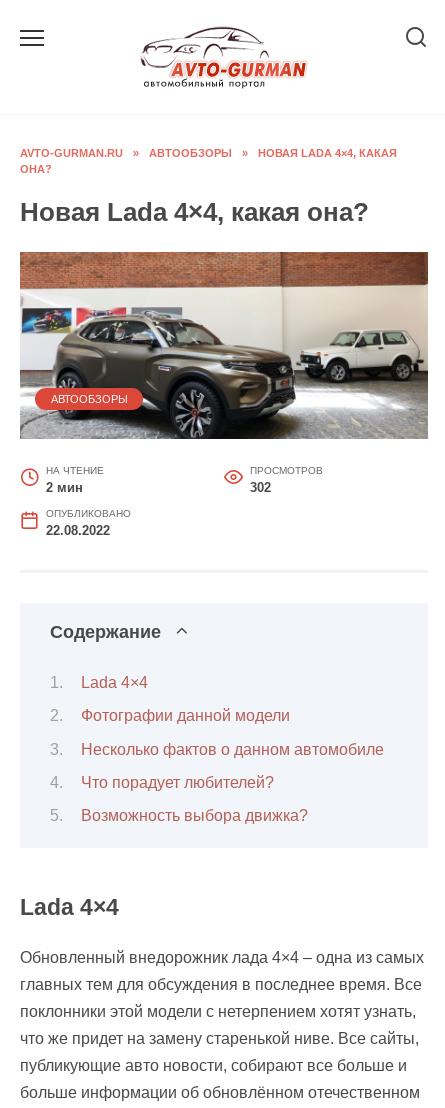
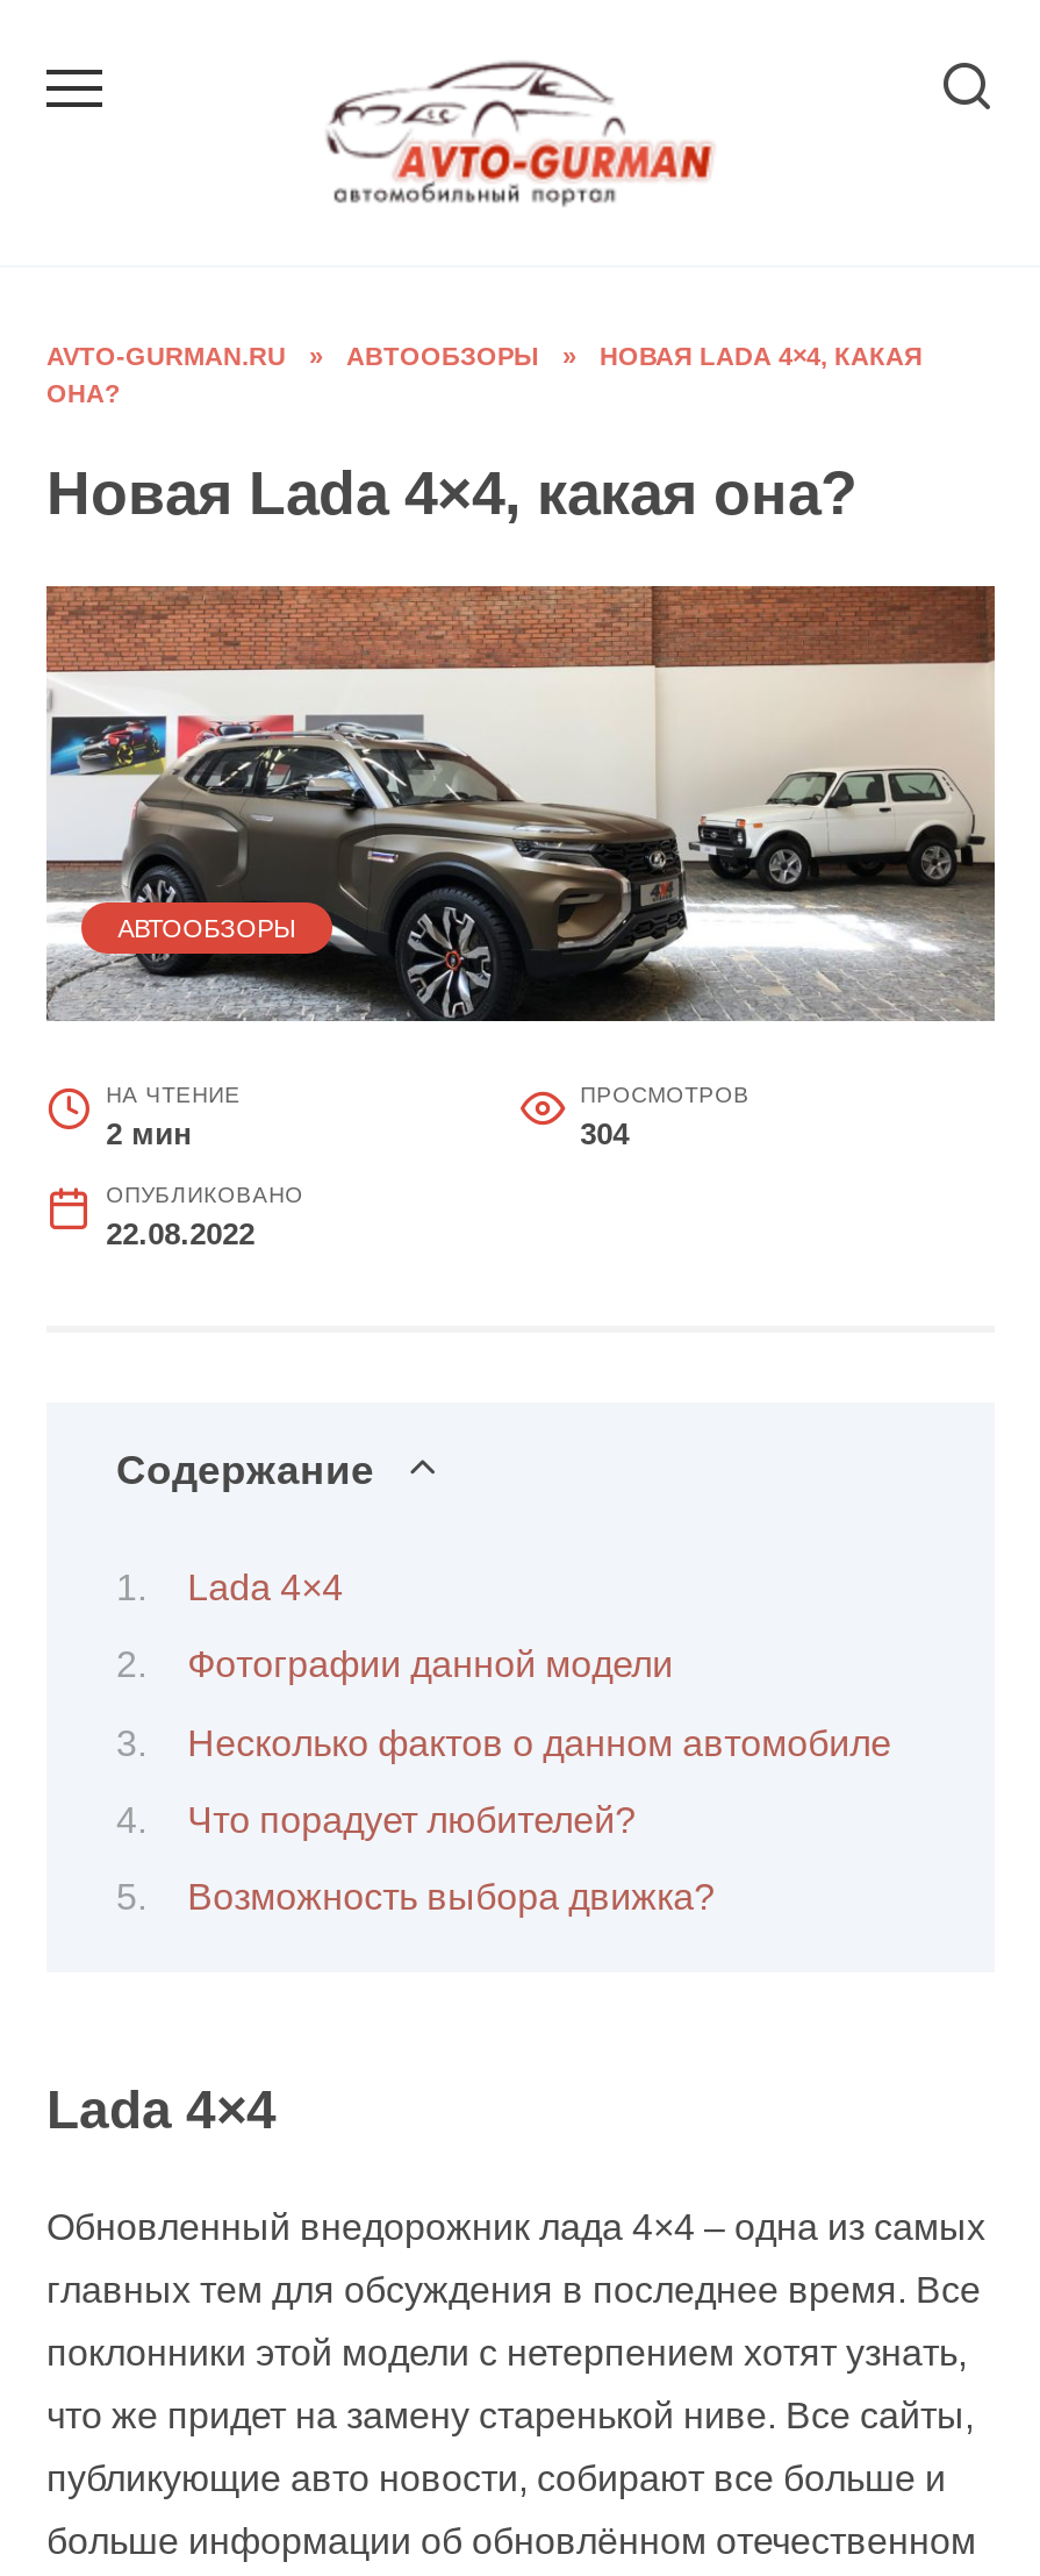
- 302
+ 304
